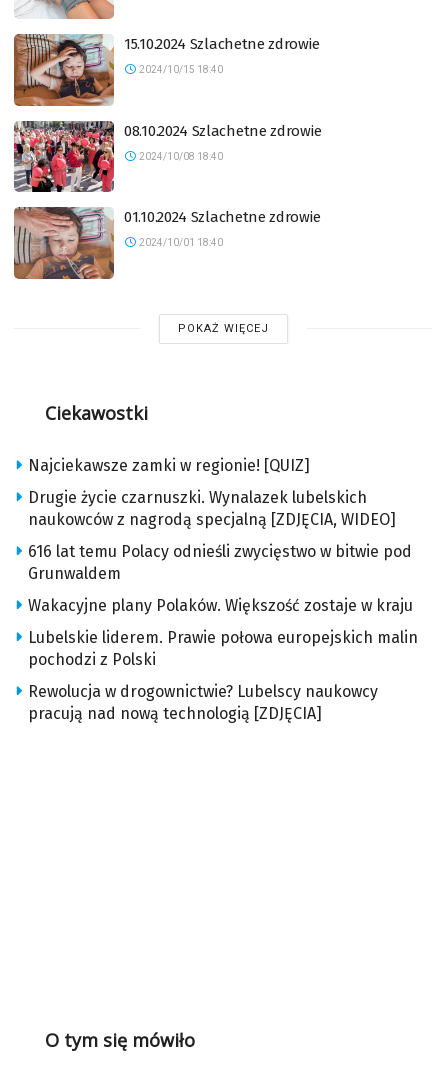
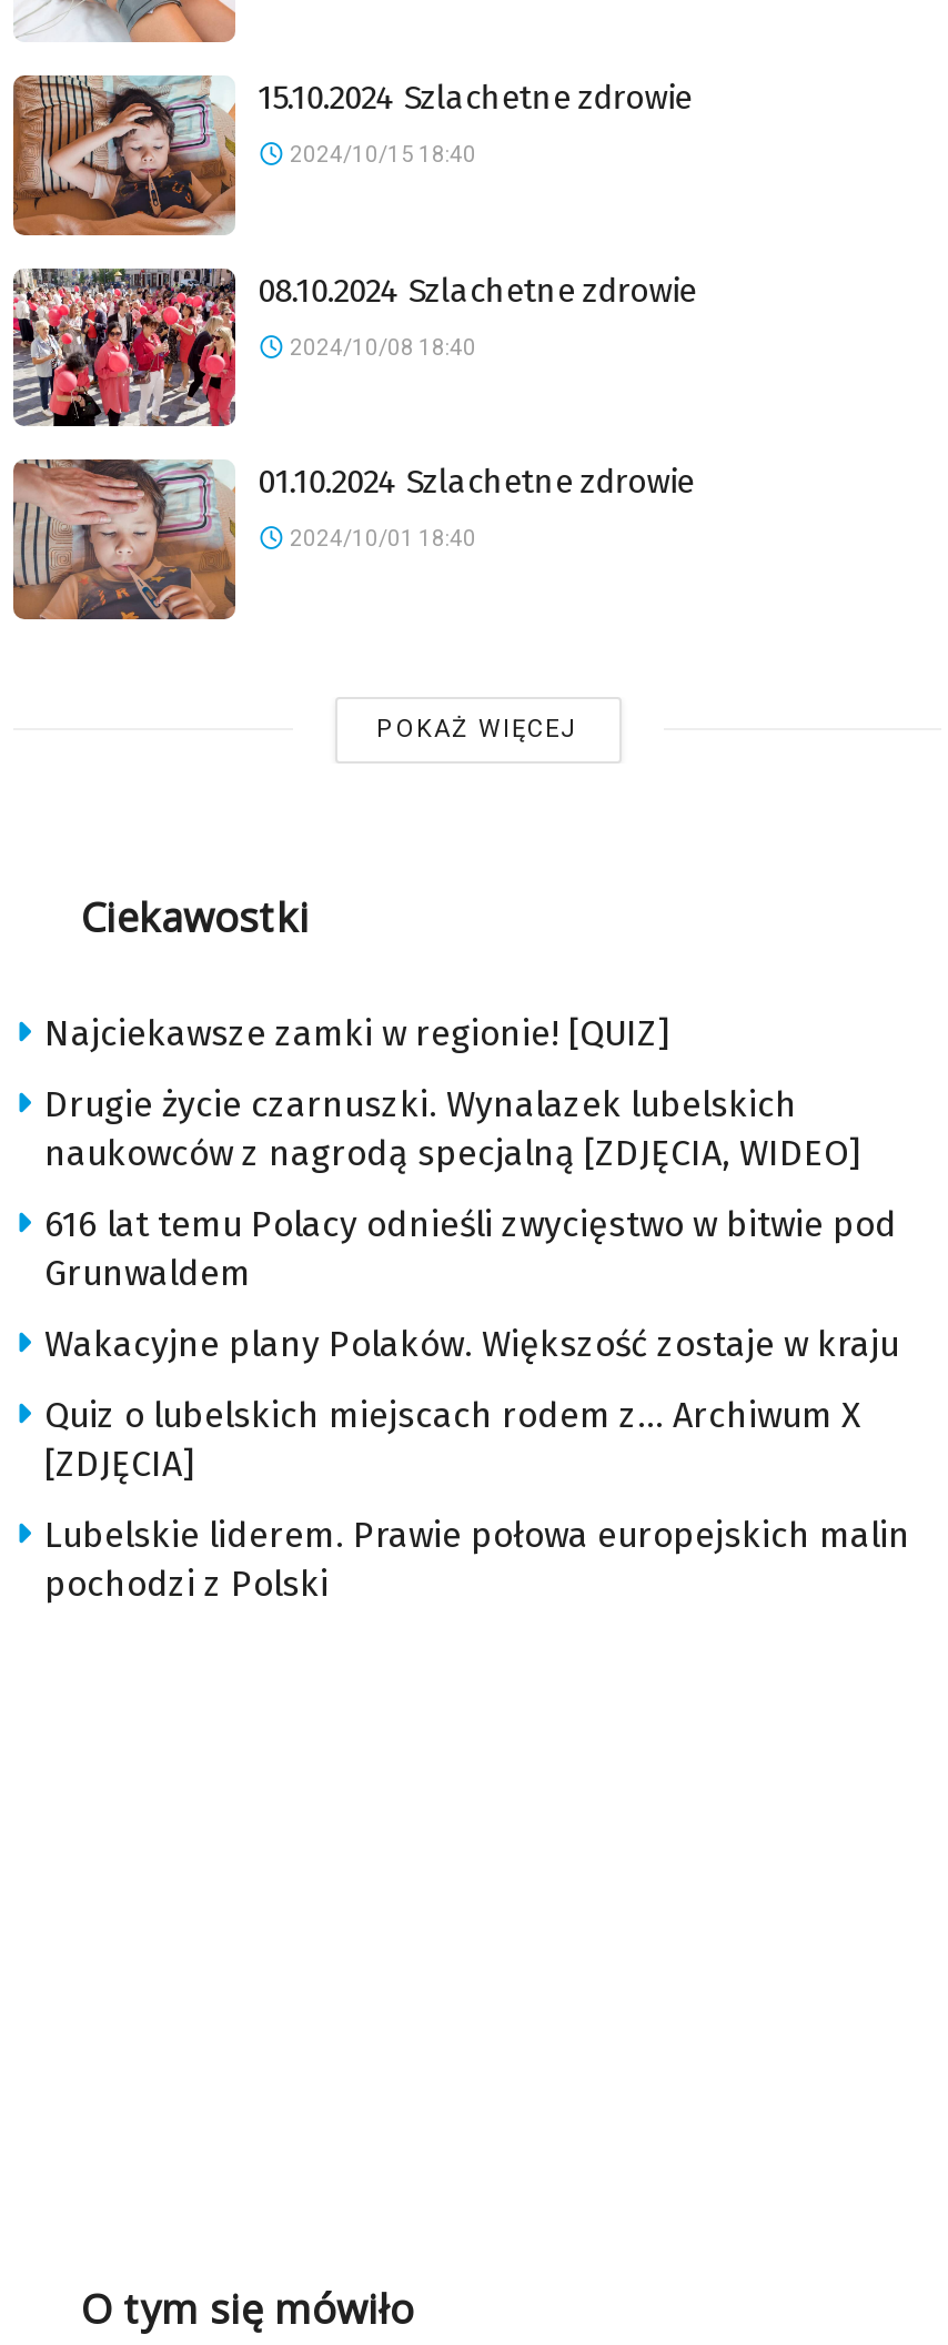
+ Quiz o lubelskich miejscach rodem z… Archiwum X
+ [ZDJĘCIA]

moved down: Lubelskie liderem. Prawie połowa europejskich malin | pochodzi z Polski

- Rewolucja w drogownictwie? Lubelscy naukowcy
- pracują nad nową technologią [ZDJĘCIA]
